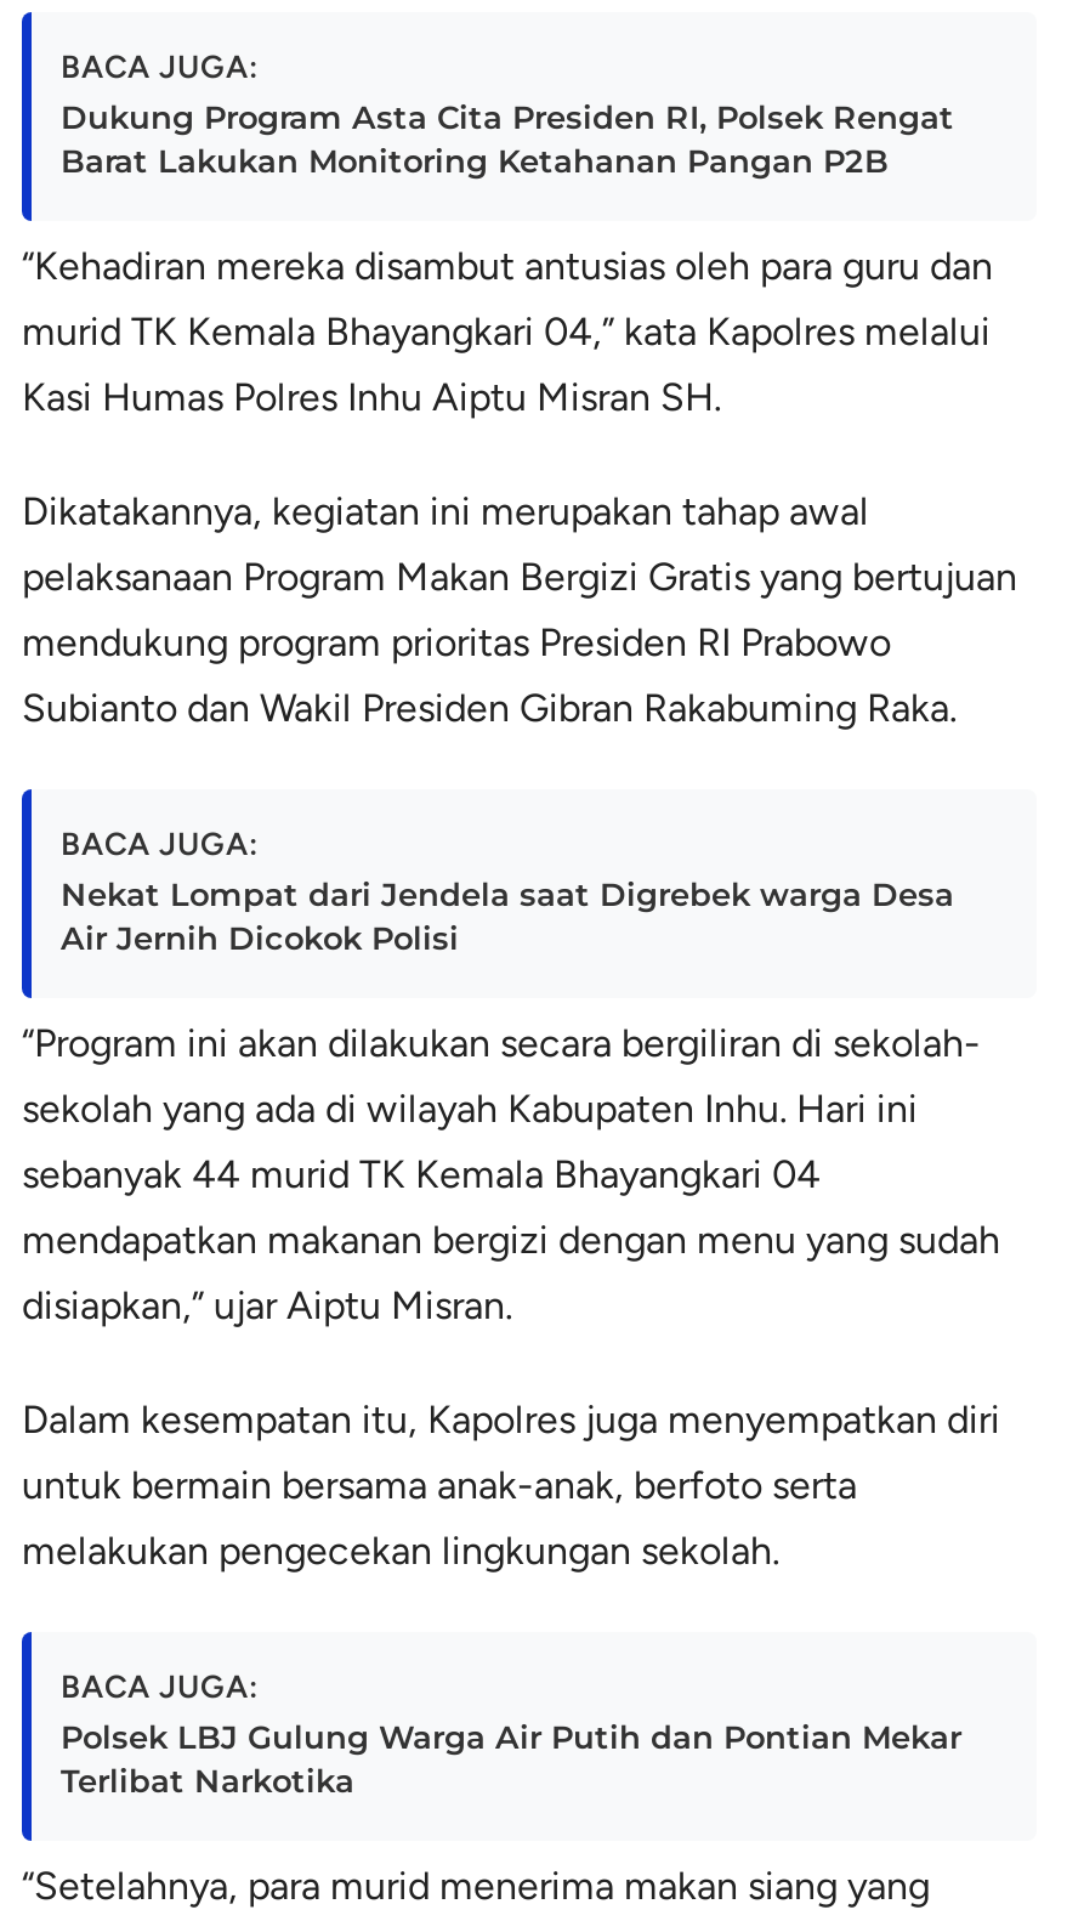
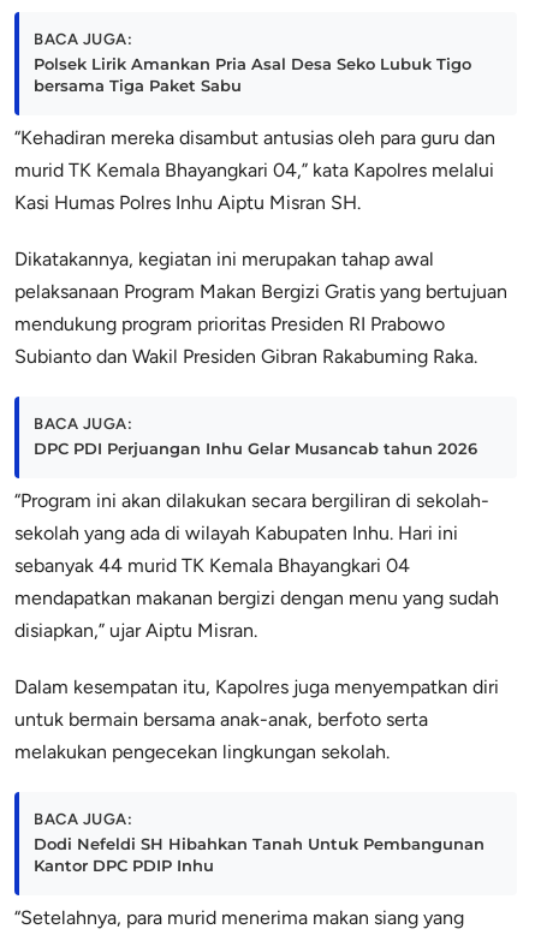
- Dukung Program Asta Cita Presiden RI, Polsek Rengat
- Barat Lakukan Monitoring Ketahanan Pangan P2B
+ Polsek Lirik Amankan Pria Asal Desa Seko Lubuk Tigo
+ bersama Tiga Paket Sabu

- Nekat Lompat dari Jendela saat Digrebek warga Desa
- Air Jernih Dicokok Polisi
+ DPC PDI Perjuangan Inhu Gelar Musancab tahun 2026

- Polsek LBJ Gulung Warga Air Putih dan Pontian Mekar
- Terlibat Narkotika
+ Dodi Nefeldi SH Hibahkan Tanah Untuk Pembangunan
+ Kantor DPC PDIP Inhu
